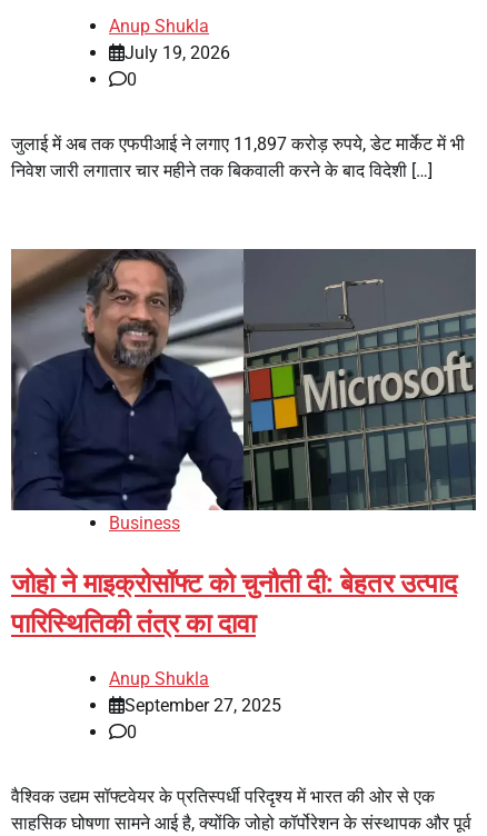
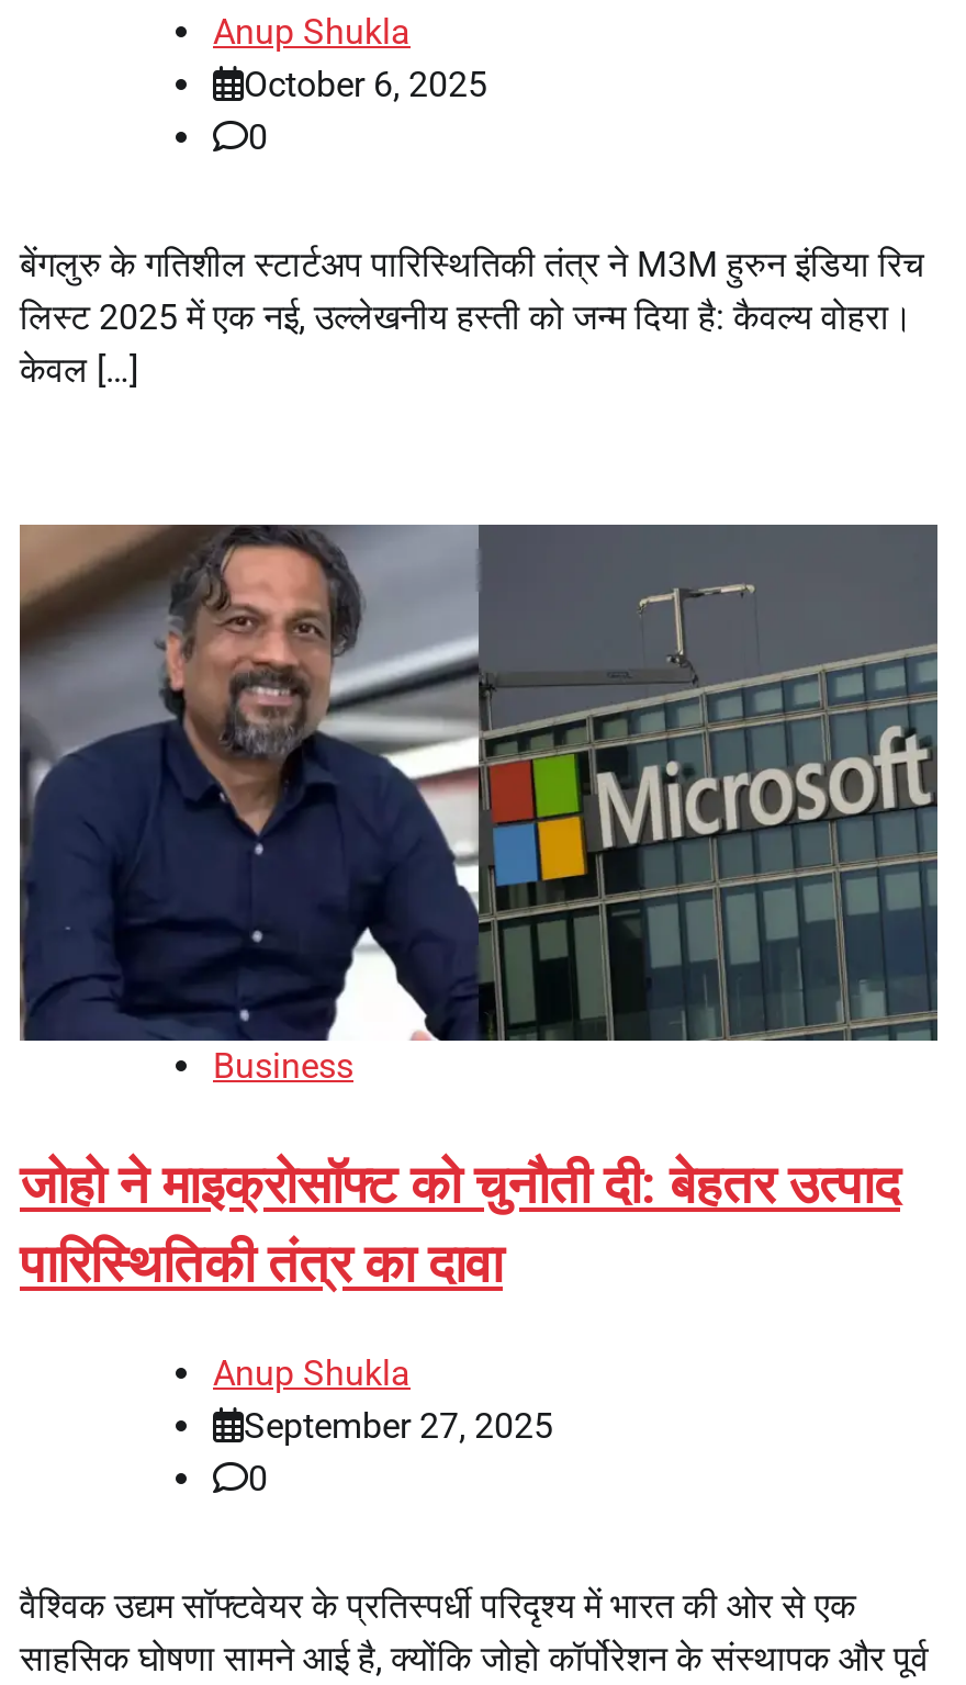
- July 19, 2026
+ October 6, 2025

- जुलाई में अब तक एफपीआई ने लगाए 11,897 करोड़ रुपये, डेट मार्केट में भी
- निवेश जारी लगातार चार महीने तक बिकवाली करने के बाद विदेशी […]
+ बेंगलुरु के गतिशील स्टार्टअप पारिस्थितिकी तंत्र ने M3M हुरुन इंडिया रिच
+ लिस्ट 2025 में एक नई, उल्लेखनीय हस्ती को जन्म दिया है: कैवल्य वोहरा।
+ केवल […]
